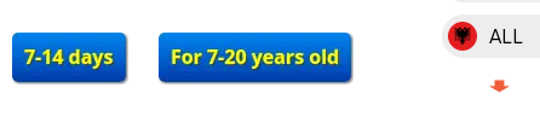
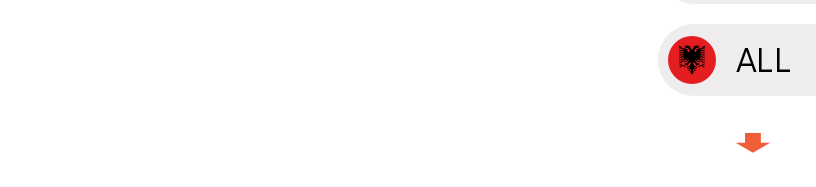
- [image]

- [image]
